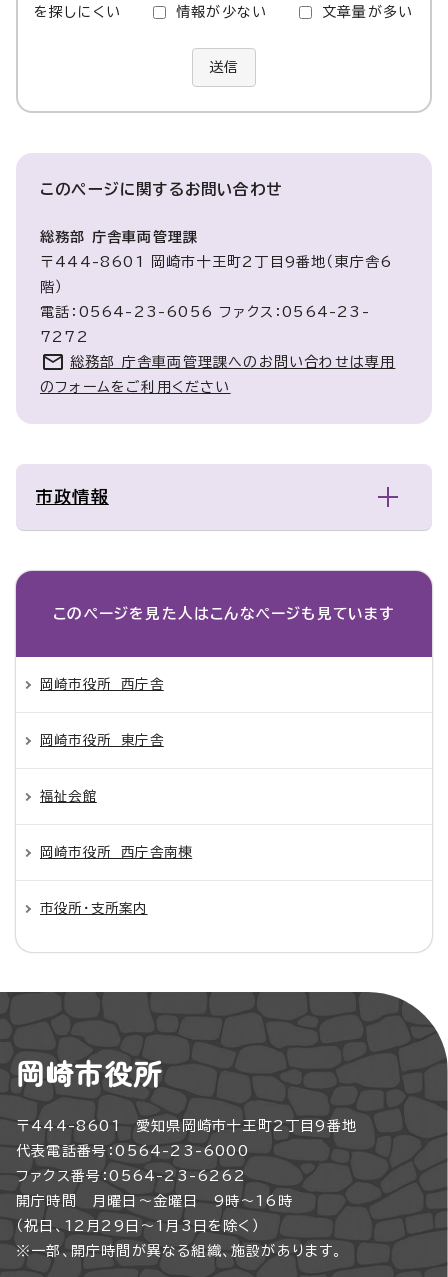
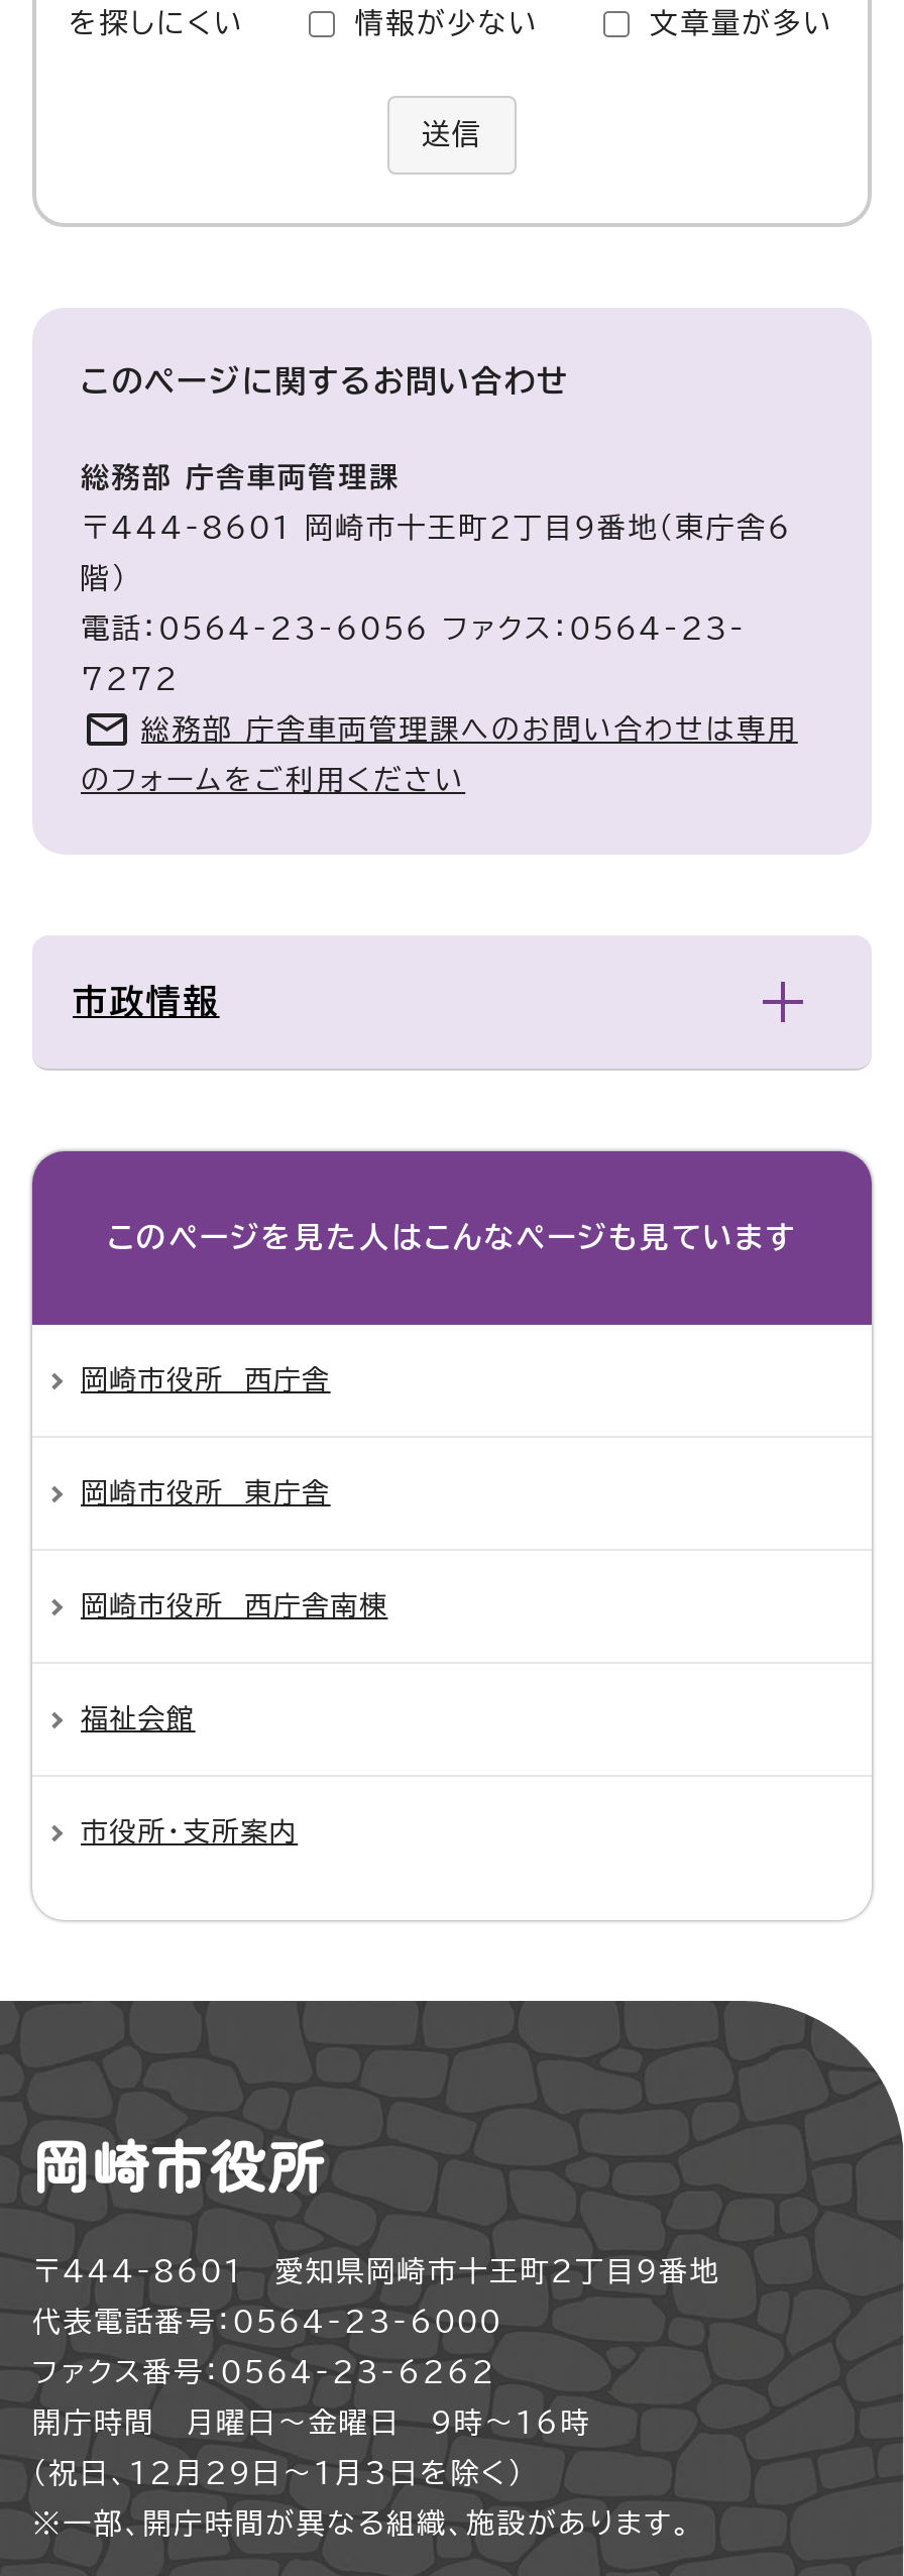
moved down: 福祉会館

moved up: 岡崎市役所 西庁舎南棟
